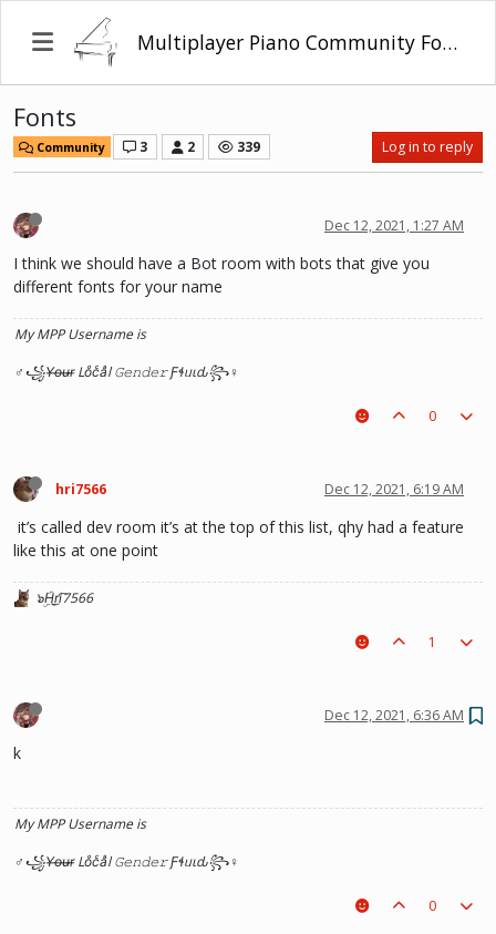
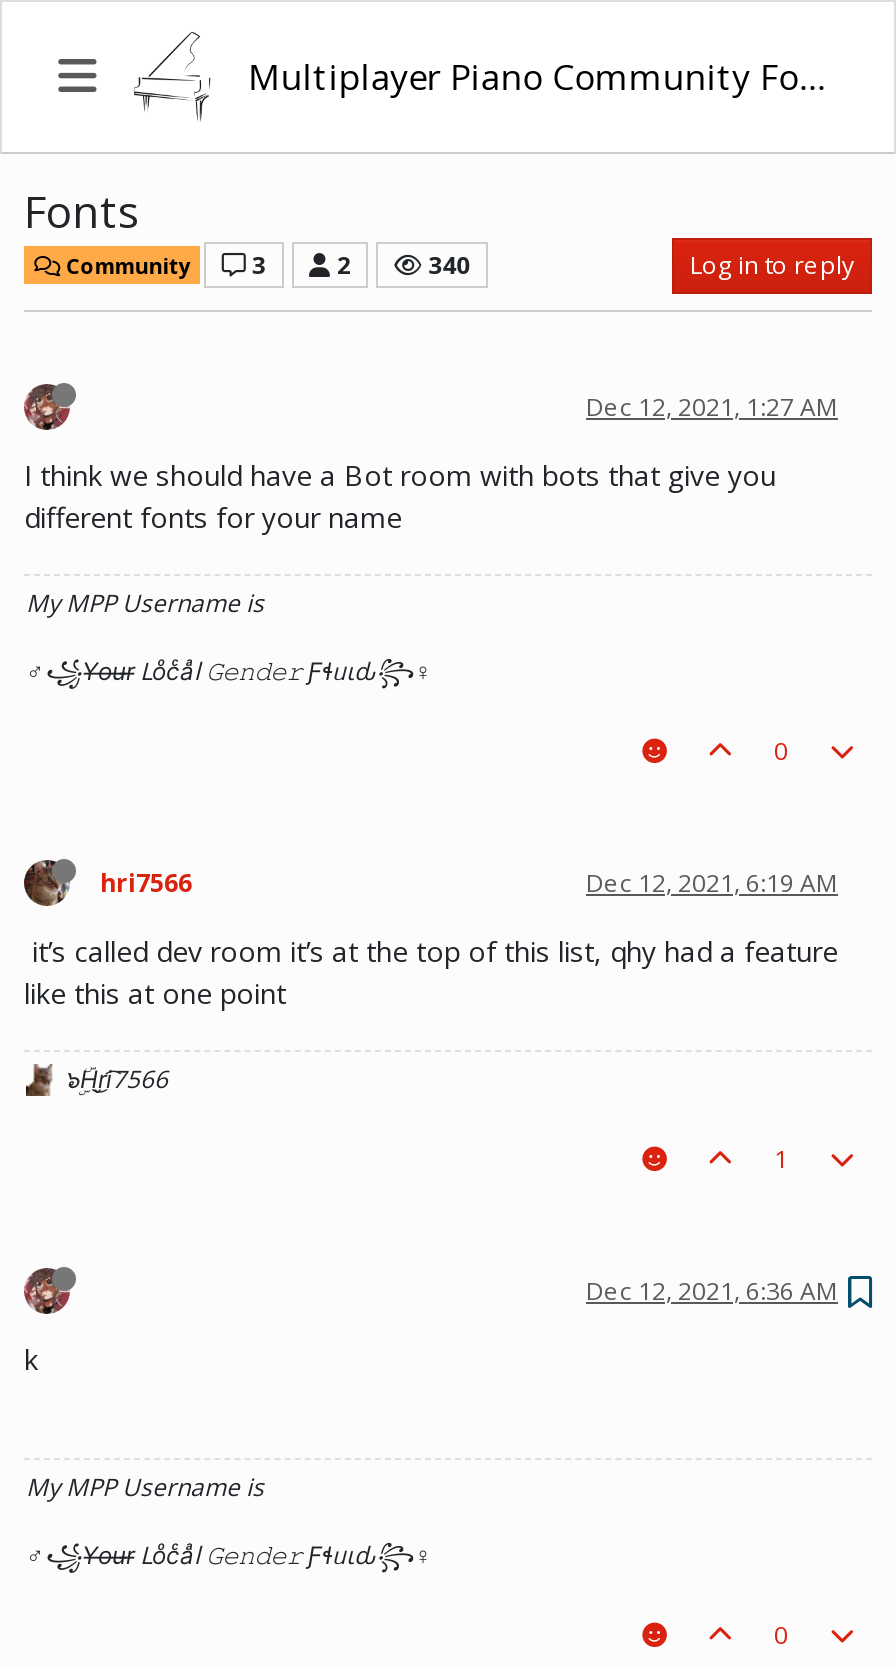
- 339
+ 340
